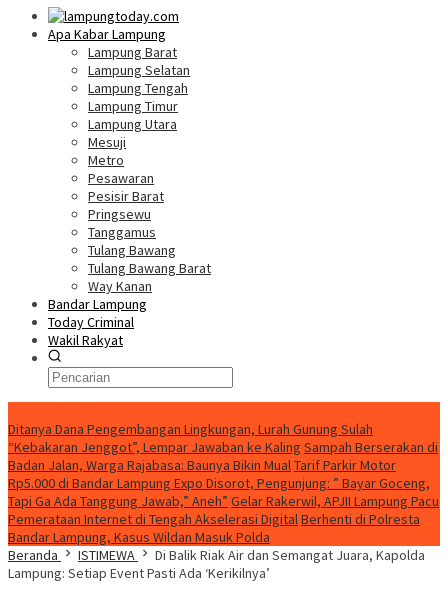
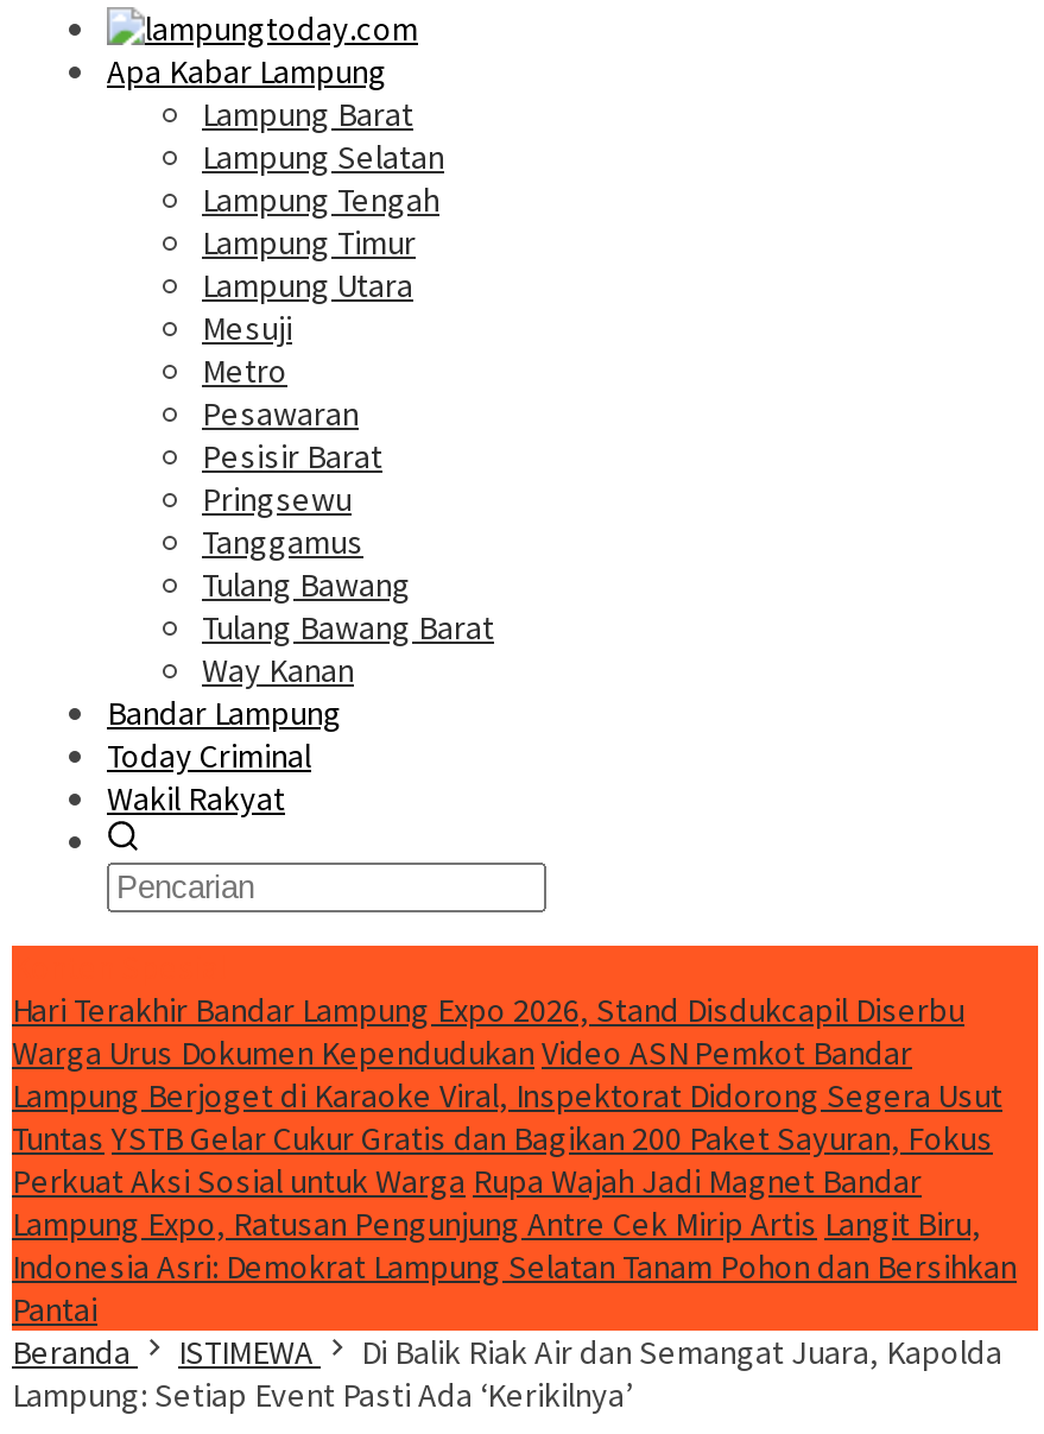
- Ditanya Dana Pengembangan Lingkungan, Lurah Gunung Sulah
- “Kebakaran Jenggot”, Lempar Jawaban ke Kaling Sampah Berserakan di
- Badan Jalan, Warga Rajabasa: Baunya Bikin Mual Tarif Parkir Motor
- Rp5.000 di Bandar Lampung Expo Disorot, Pengunjung: ” Bayar Goceng,
- Tapi Ga Ada Tanggung Jawab,” Aneh” Gelar Rakerwil, APJII Lampung Pacu
- Pemerataan Internet di Tengah Akselerasi Digital Berhenti di Polresta
- Bandar Lampung, Kasus Wildan Masuk Polda
+ Hari Terakhir Bandar Lampung Expo 2026, Stand Disdukcapil Diserbu
+ Warga Urus Dokumen Kependudukan Video ASN Pemkot Bandar
+ Lampung Berjoget di Karaoke Viral, Inspektorat Didorong Segera Usut
+ Tuntas YSTB Gelar Cukur Gratis dan Bagikan 200 Paket Sayuran, Fokus
+ Perkuat Aksi Sosial untuk Warga Rupa Wajah Jadi Magnet Bandar
+ Lampung Expo, Ratusan Pengunjung Antre Cek Mirip Artis Langit Biru,
+ Indonesia Asri: Demokrat Lampung Selatan Tanam Pohon dan Bersihkan
+ Pantai
